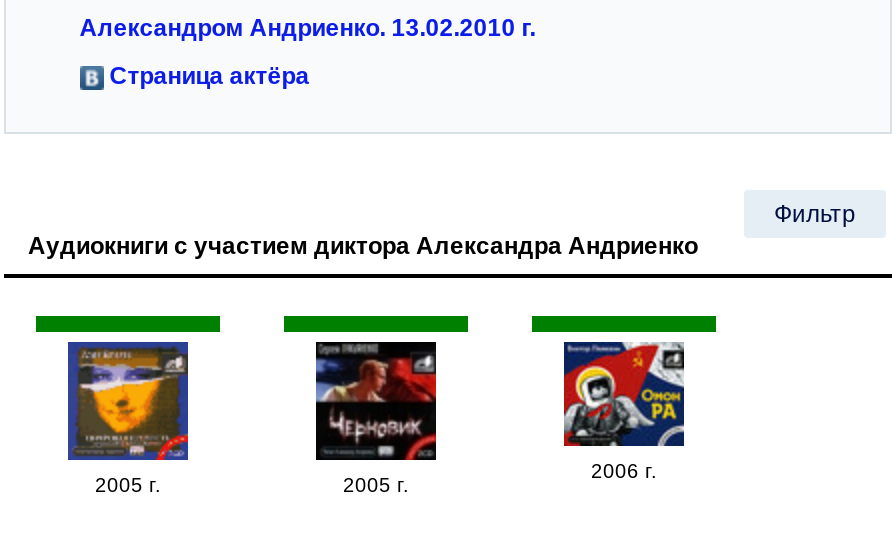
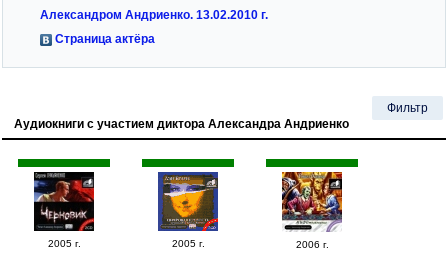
- [image]
+ [image]

- [image]
+ [image]

- [image]
+ [image]
